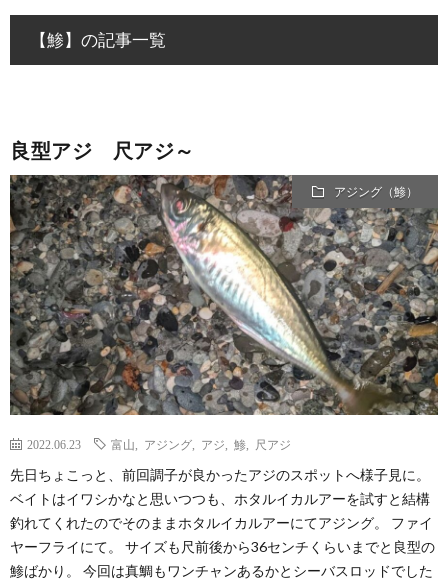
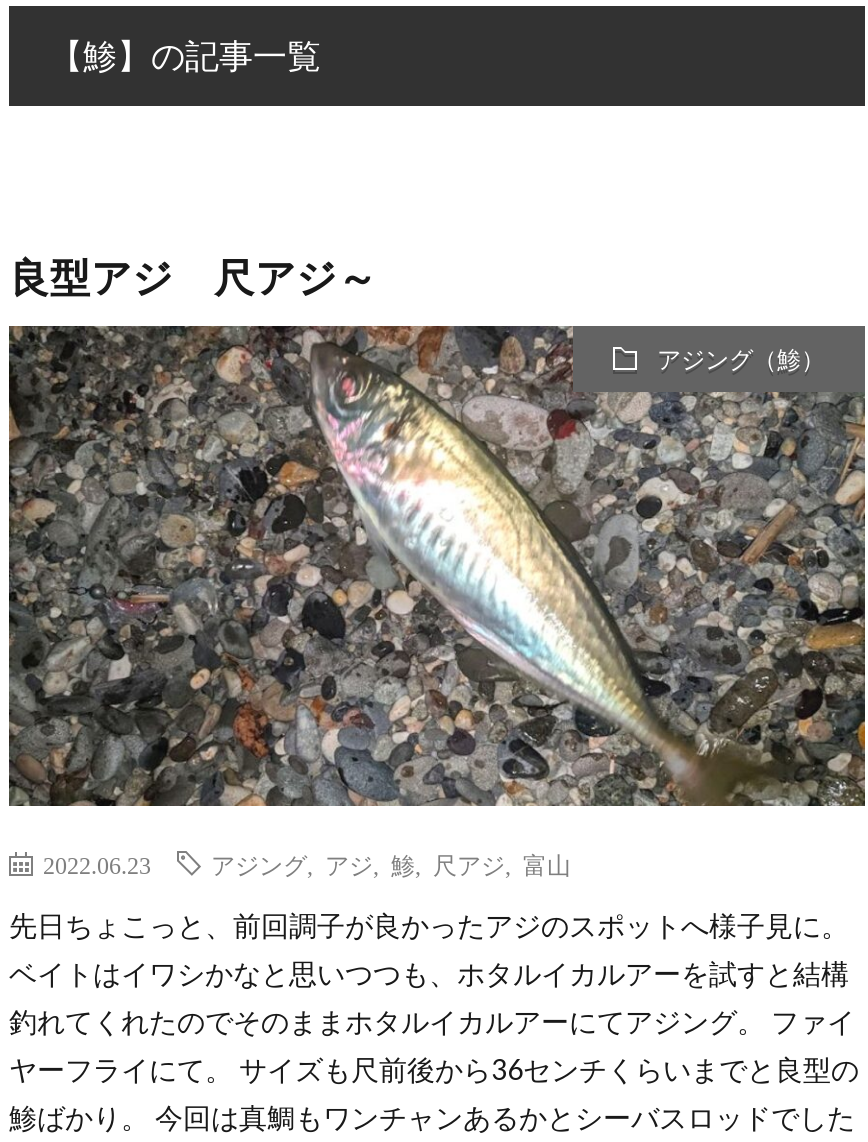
- 富山,アジング,アジ,鯵,尺アジ
+ アジング,アジ,鯵,尺アジ,富山
